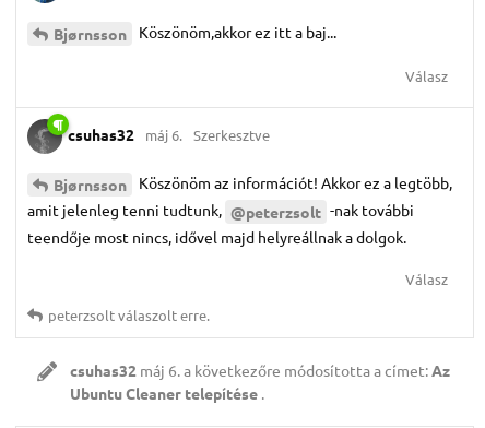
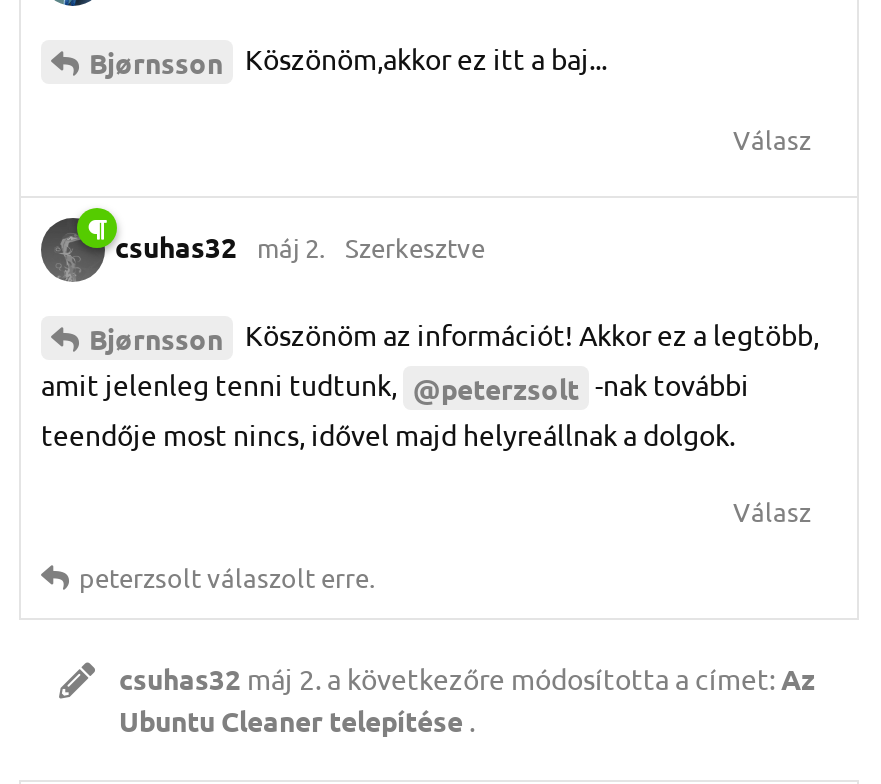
- csuhas32 máj 6. Szerkesztve
+ csuhas32 máj 2. Szerkesztve

- csuhas32 máj 6. a következőre módosította a címet: Az
+ csuhas32 máj 2. a következőre módosította a címet: Az
